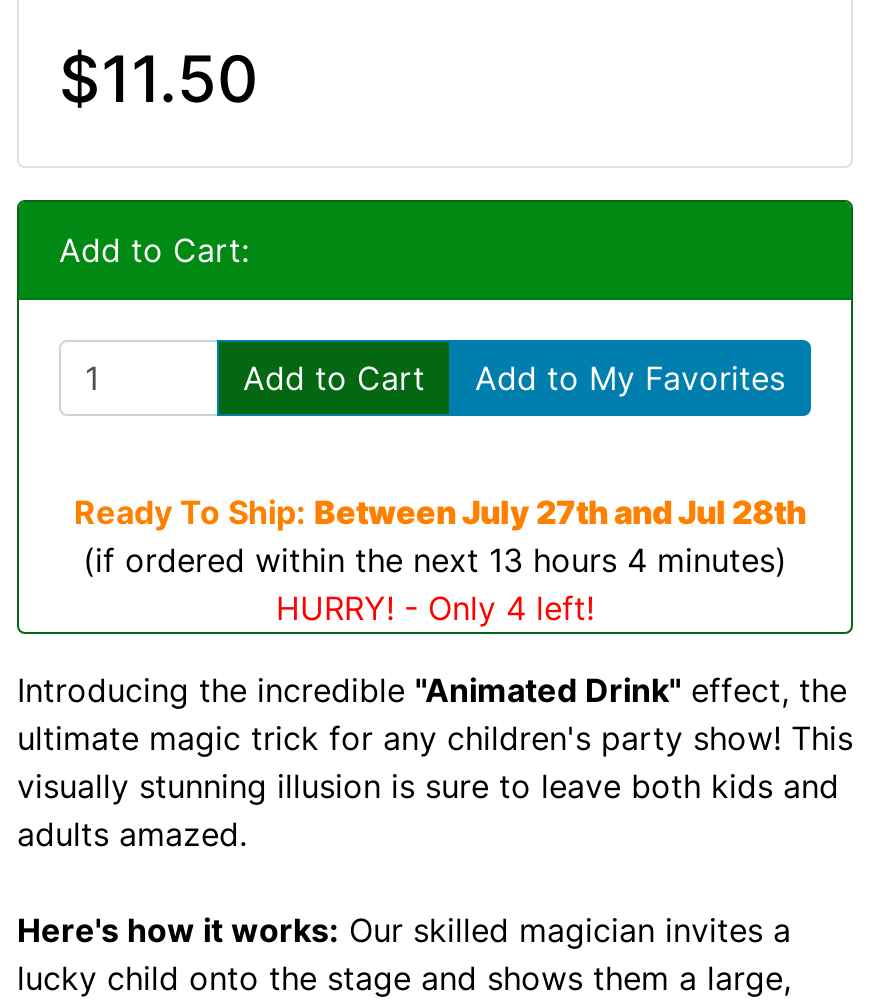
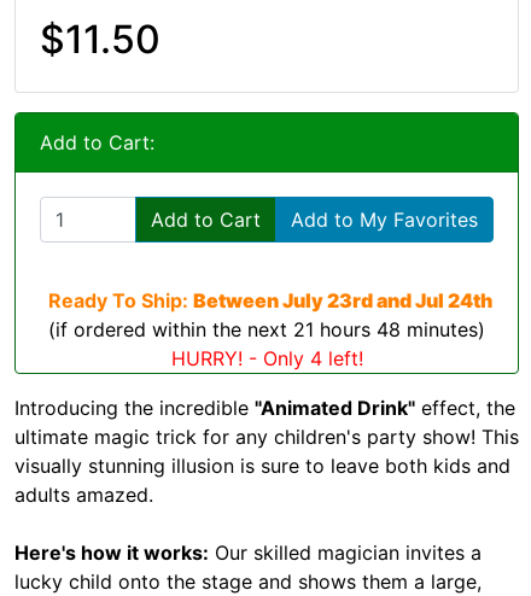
- Ready To Ship: Between July 27th and Jul 28th
+ Ready To Ship: Between July 23rd and Jul 24th

- (if ordered within the next 13 hours 4 minutes)
+ (if ordered within the next 21 hours 48 minutes)
